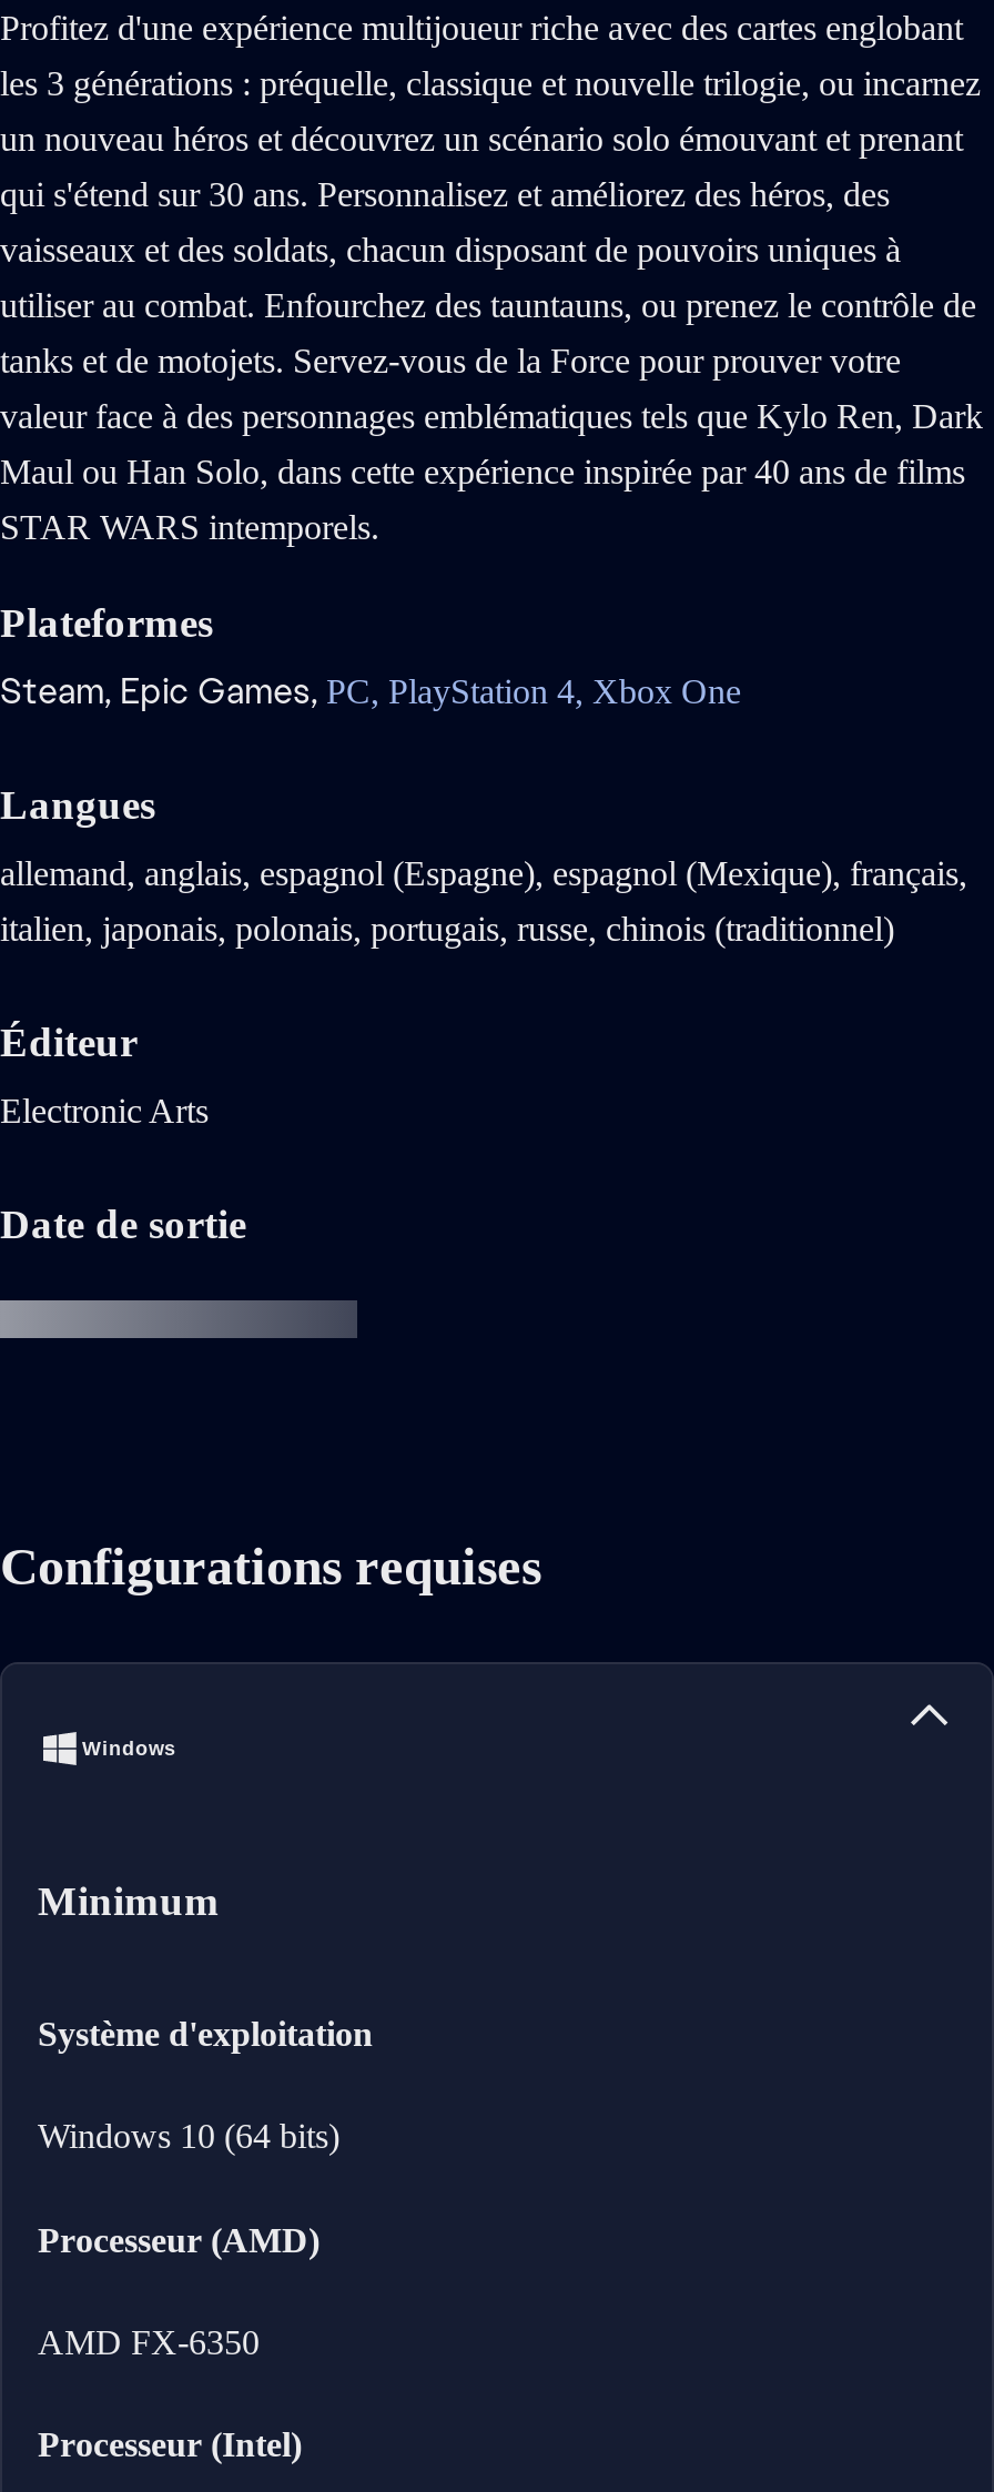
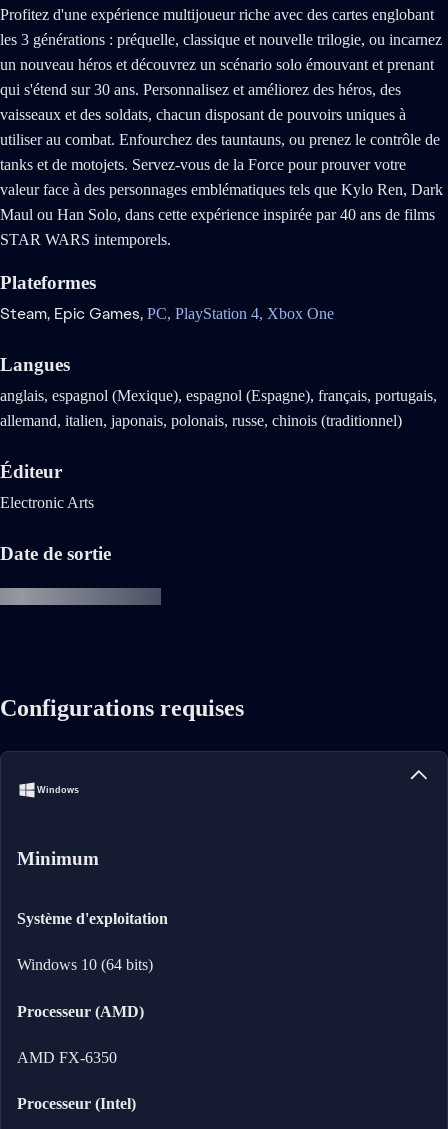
- allemand, anglais, espagnol (Espagne), espagnol (Mexique), français,
+ anglais, espagnol (Mexique), espagnol (Espagne), français, portugais,

- italien, japonais, polonais, portugais, russe, chinois (traditionnel)
+ allemand, italien, japonais, polonais, russe, chinois (traditionnel)
